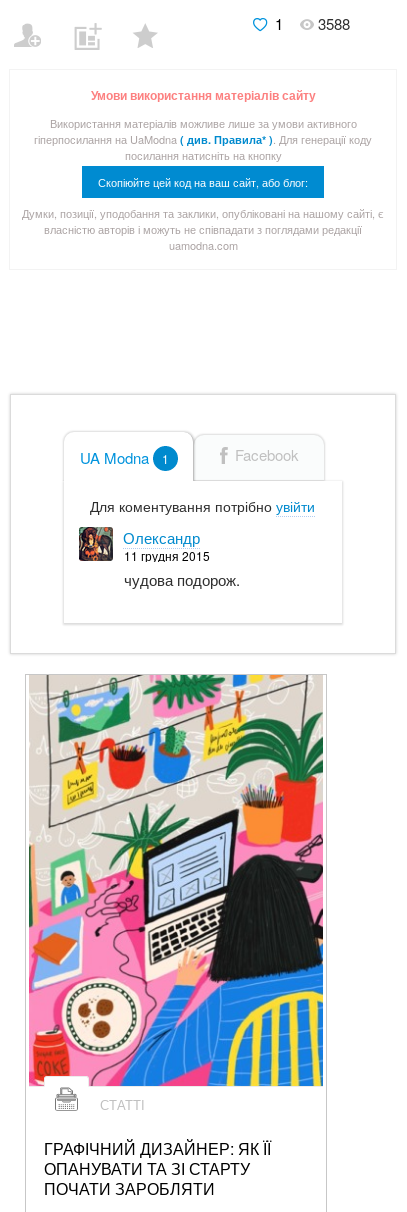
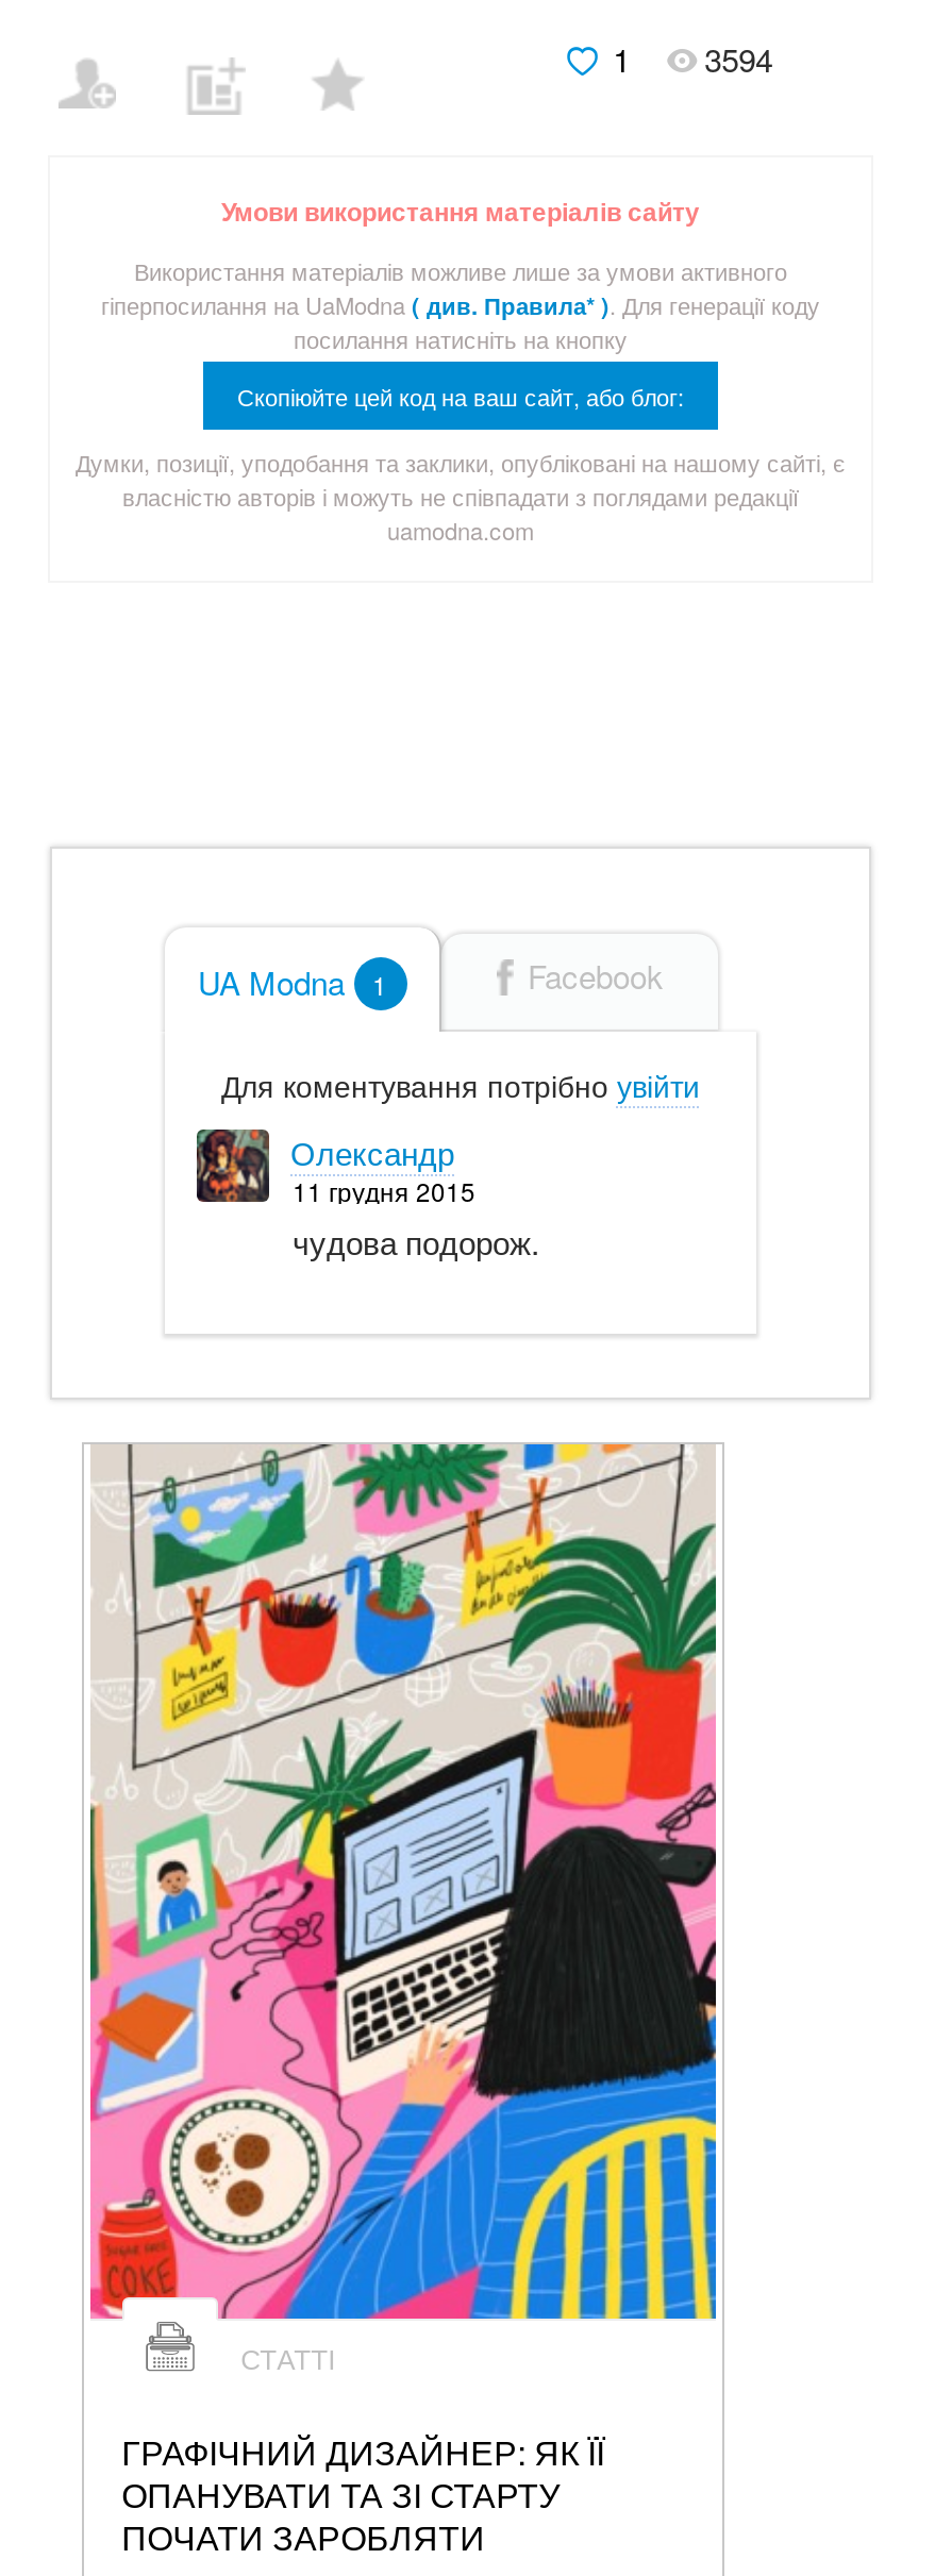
- 1 3588
+ 1 3594
